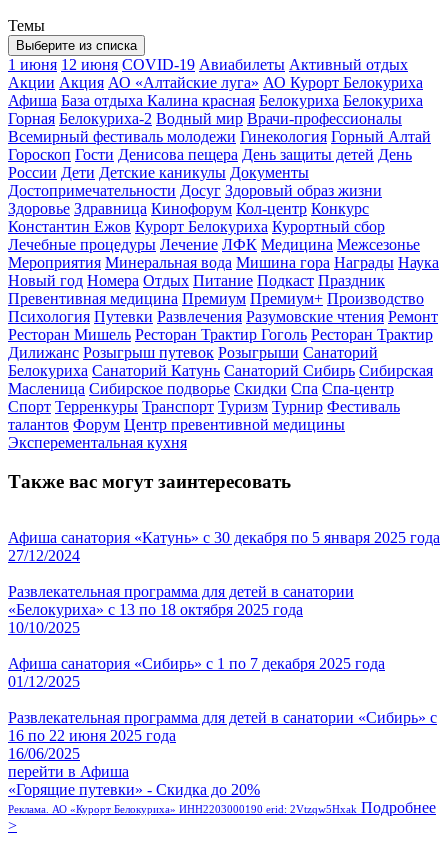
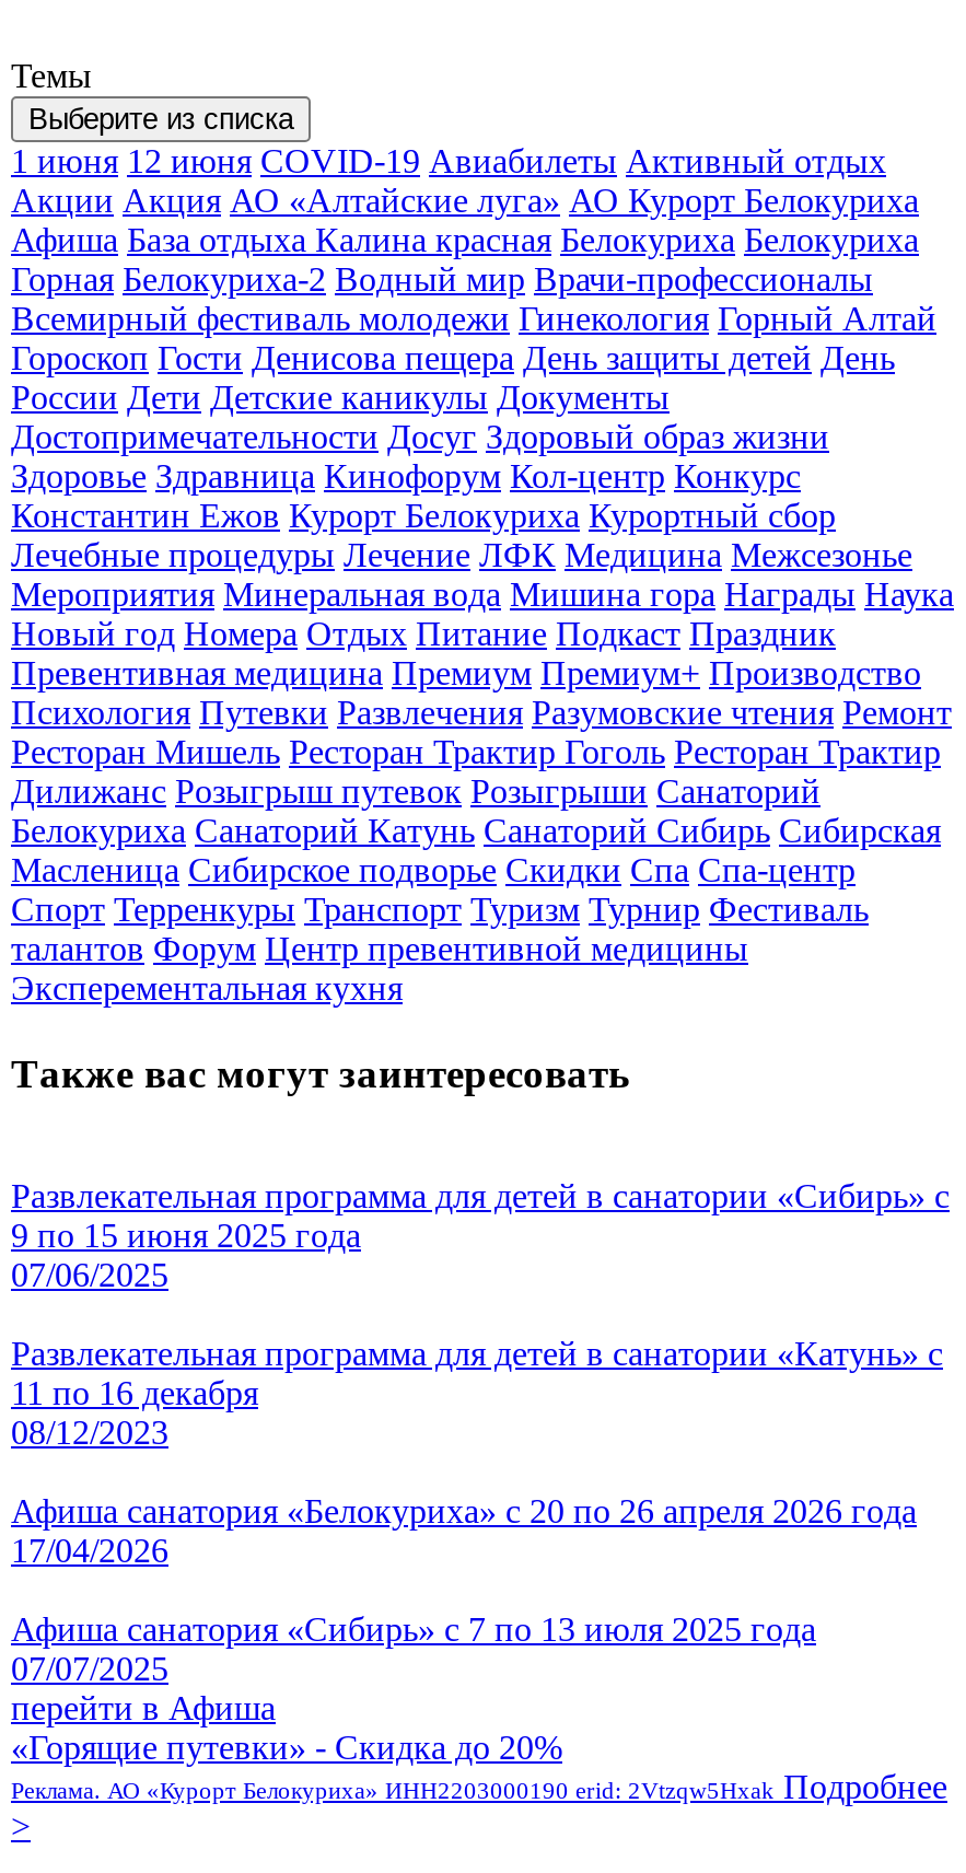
- Афиша санатория «Катунь» с 30 декабря по 5 января 2025 года
- 27/12/2024
- Развлекательная программа для детей в санатории
- «Белокуриха» с 13 по 18 октября 2025 года
- 10/10/2025
- Афиша санатория «Сибирь» с 1 по 7 декабря 2025 года
- 01/12/2025

moved up: Развлекательная программа для детей в санатории «Сибирь» с

- 16 по 22 июня 2025 года
- 16/06/2025
+ 9 по 15 июня 2025 года
+ 07/06/2025
+ Развлекательная программа для детей в санатории «Катунь» с
+ 11 по 16 декабря
+ 08/12/2023
+ Афиша санатория «Белокуриха» с 20 по 26 апреля 2026 года
+ 17/04/2026
+ Афиша санатория «Сибирь» с 7 по 13 июля 2025 года
+ 07/07/2025
